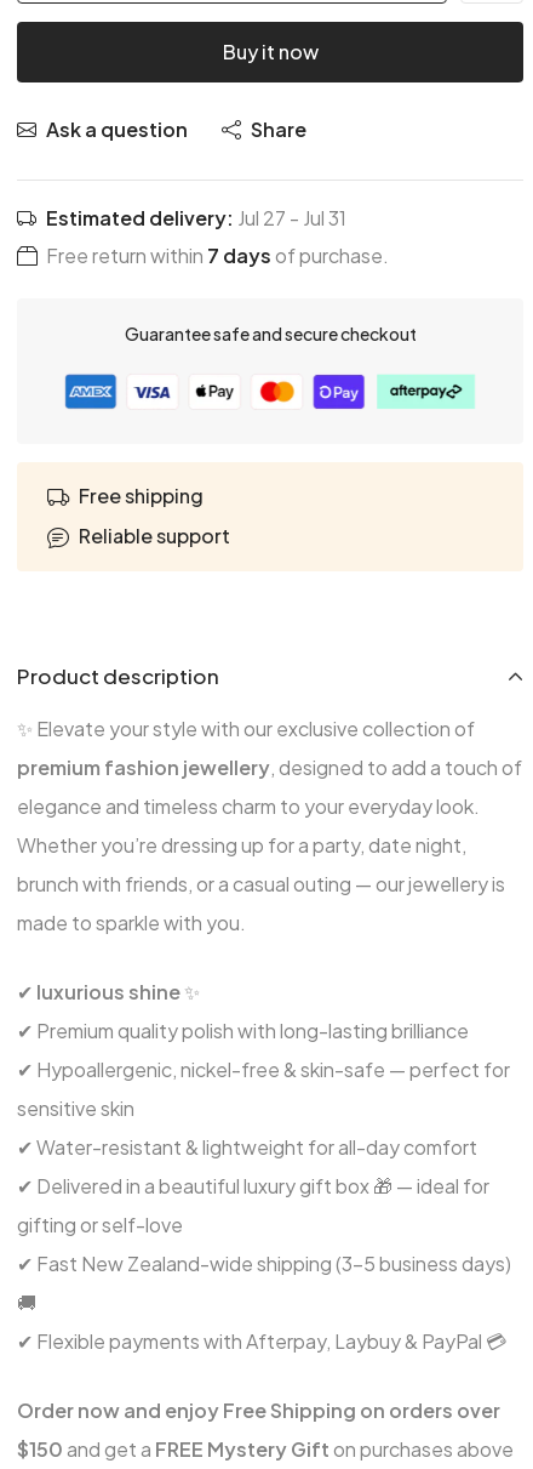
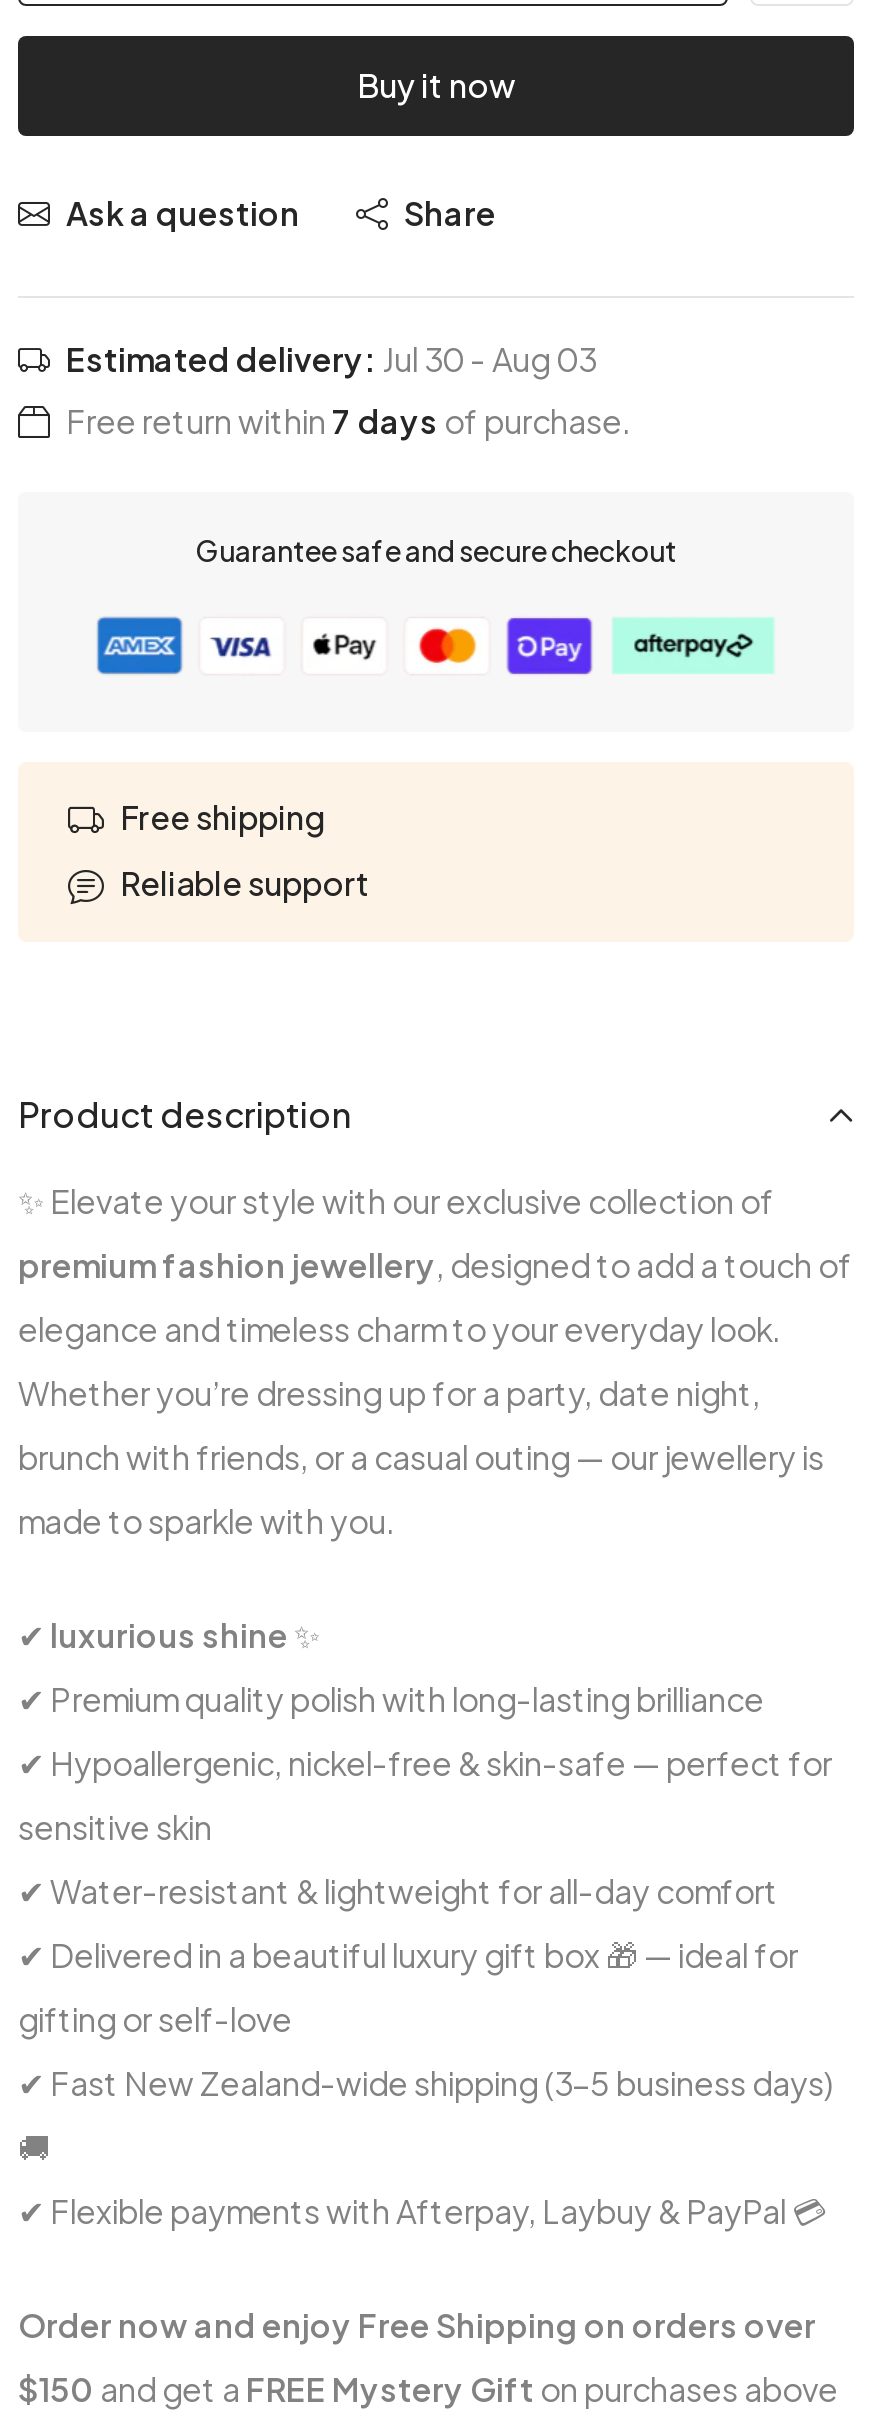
- Estimated delivery: Jul 27 - Jul 31
+ Estimated delivery: Jul 30 - Aug 03
